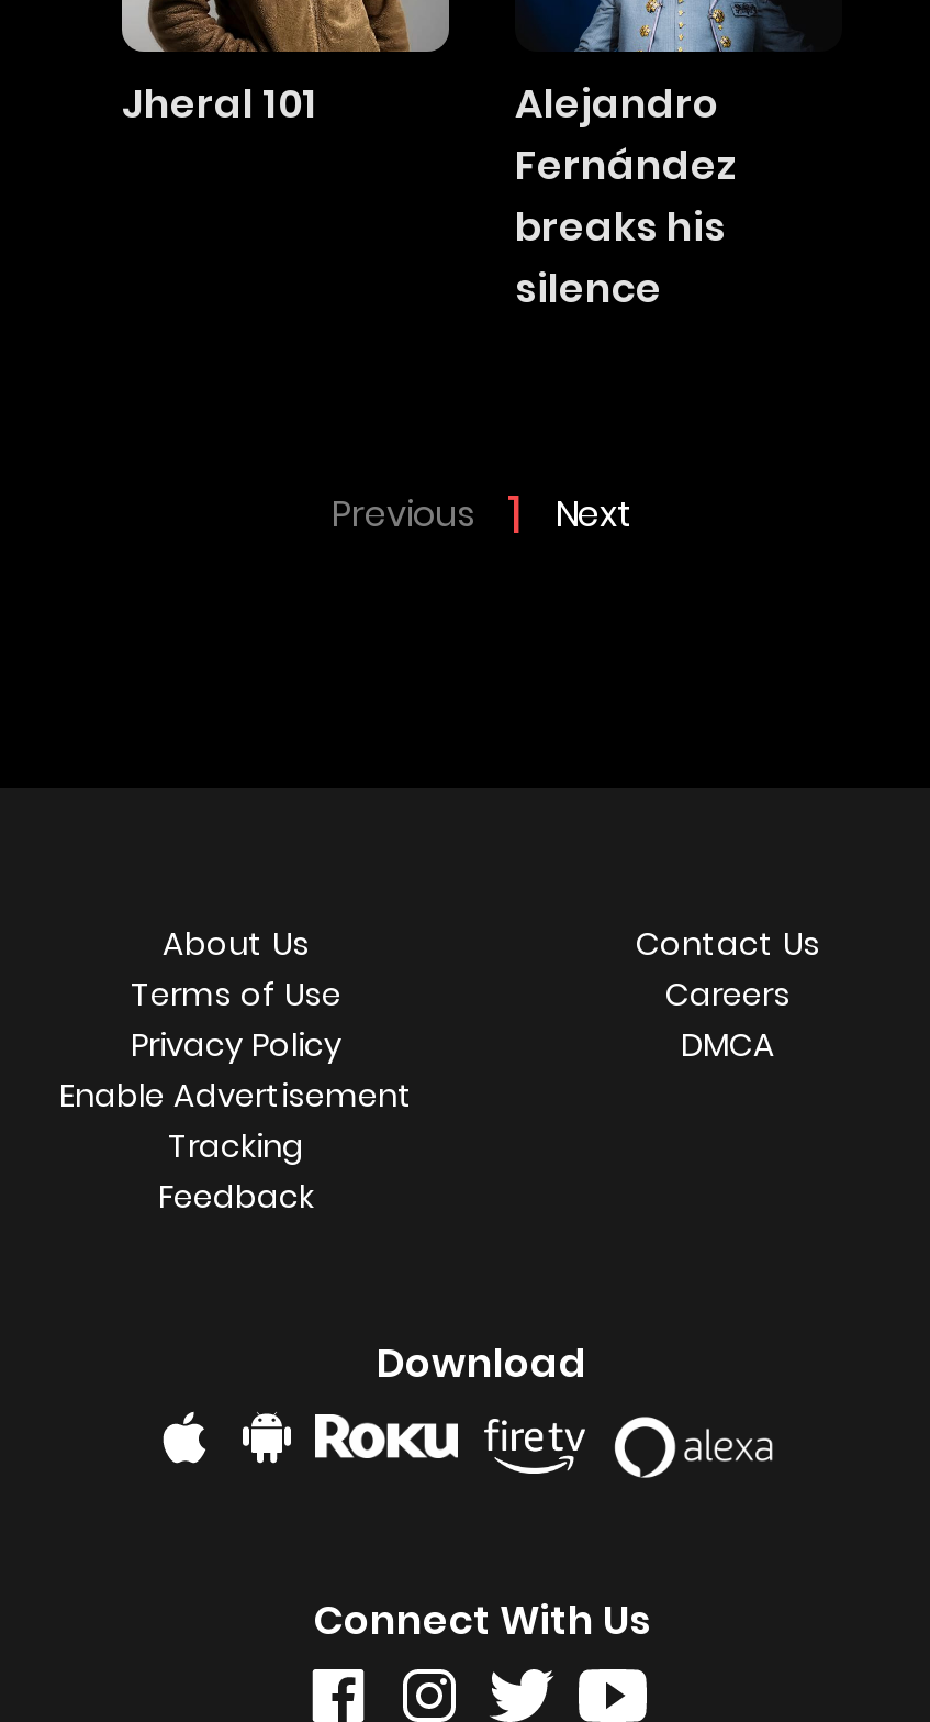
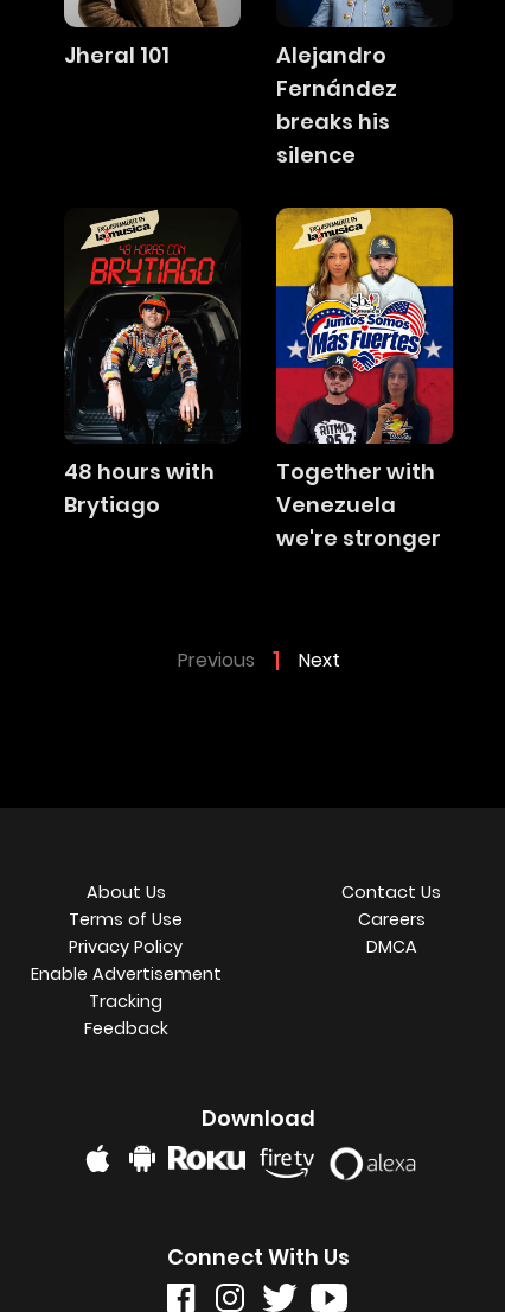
+ [image]
+ 48 hours with
+ Brytiago

+ [image]
+ Together with
+ Venezuela
+ we're stronger
